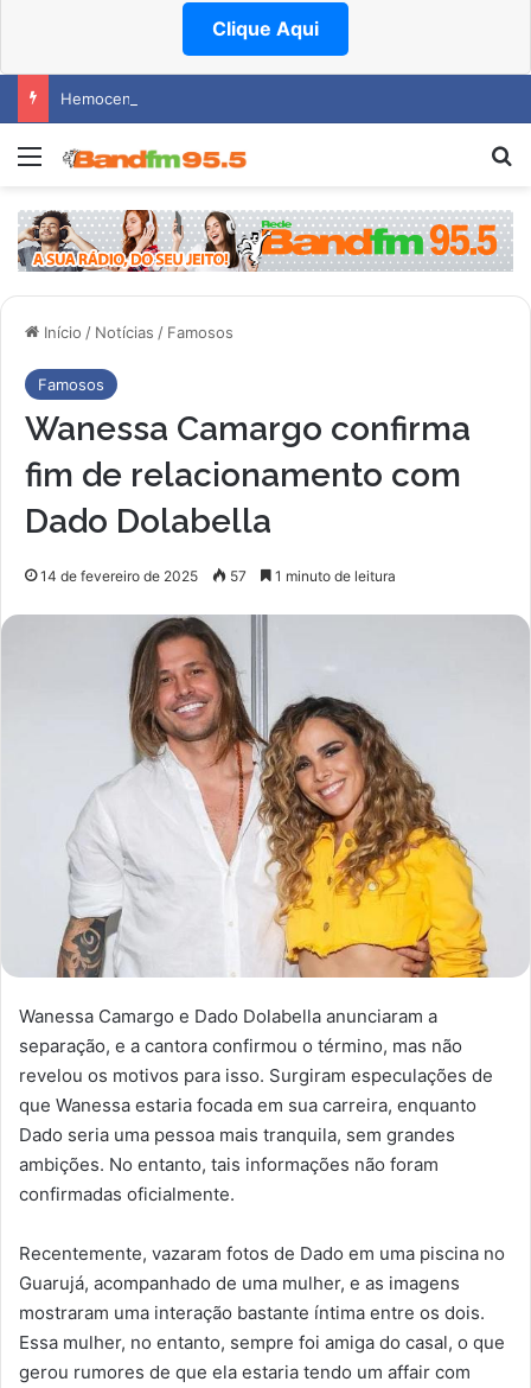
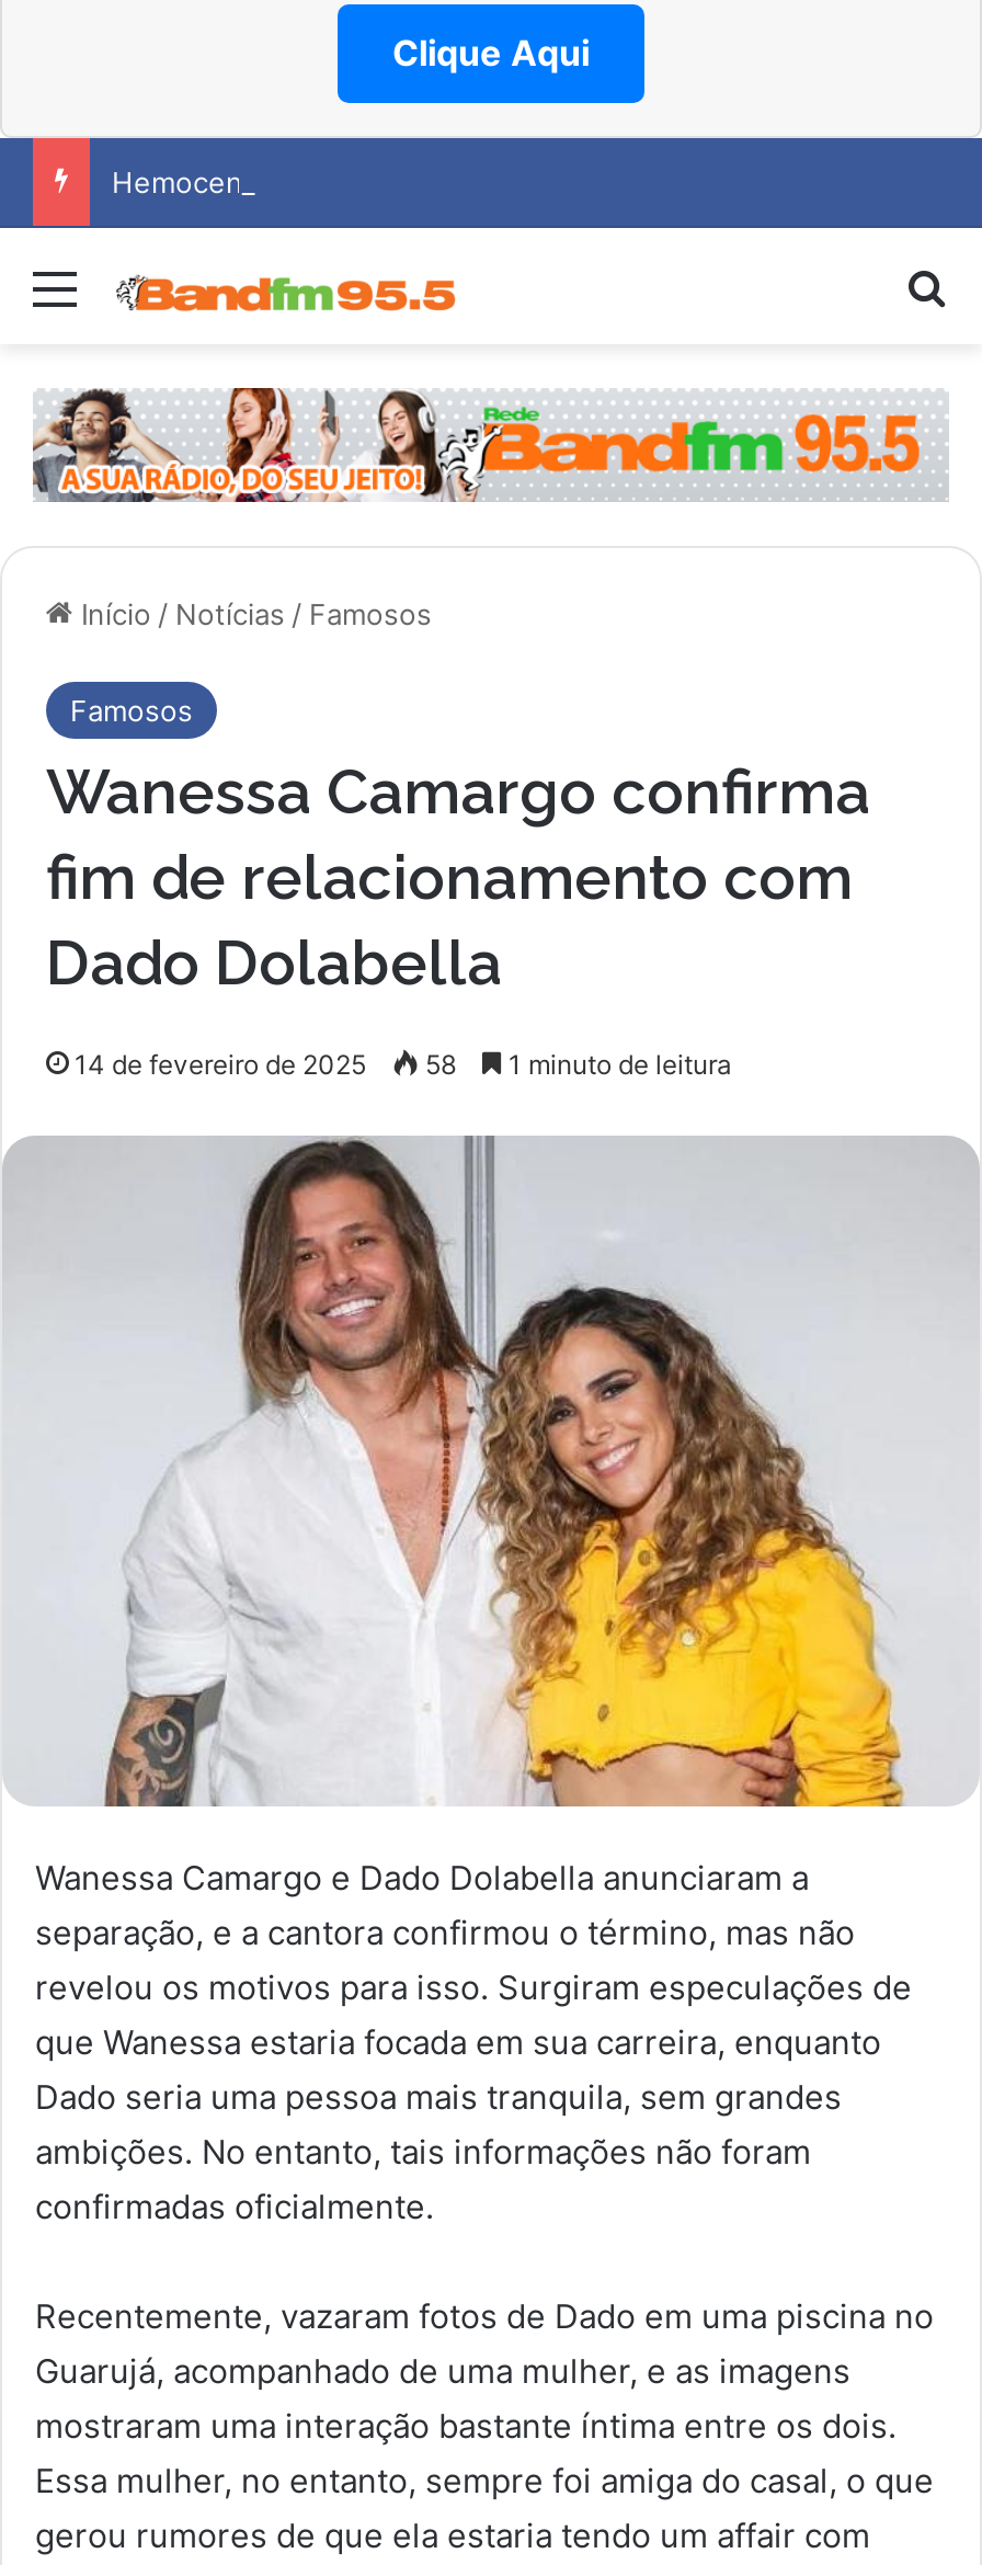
- 14 de fevereiro de 2025 57 1 minuto de leitura
+ 14 de fevereiro de 2025 58 1 minuto de leitura
